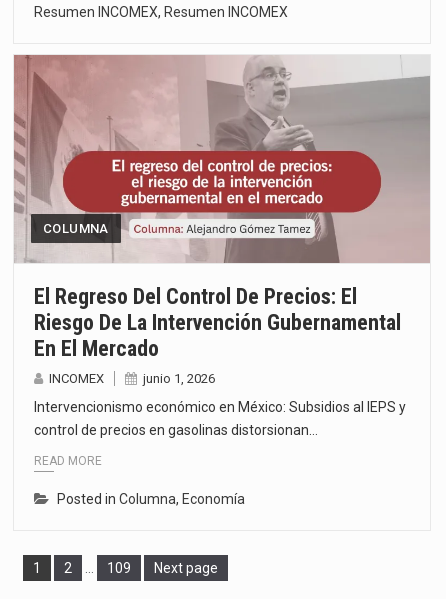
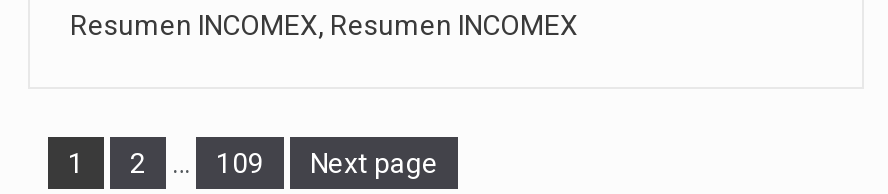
- [image]
- COLUMNA
- El Regreso Del Control De Precios: El
- Riesgo De La Intervención Gubernamental
- En El Mercado
- INCOMEX
- junio 1, 2026
- Intervencionismo económico en México: Subsidios al IEPS y
- control de precios en gasolinas distorsionan…
- READ MORE
- Posted in Columna, Economía
